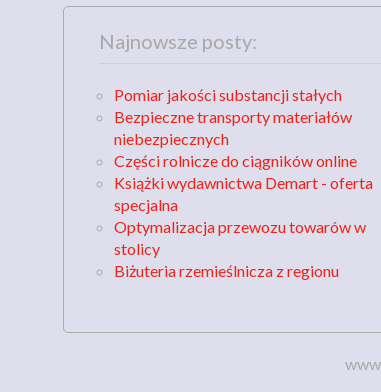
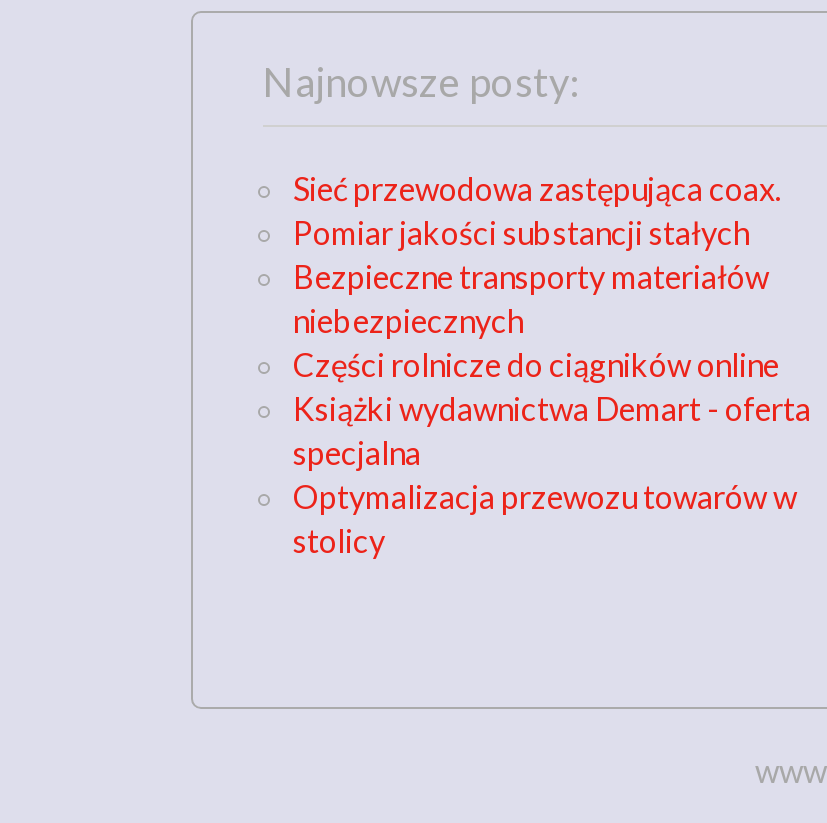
+ Sieć przewodowa zastępująca coax.

- Biżuteria rzemieślnicza z regionu
